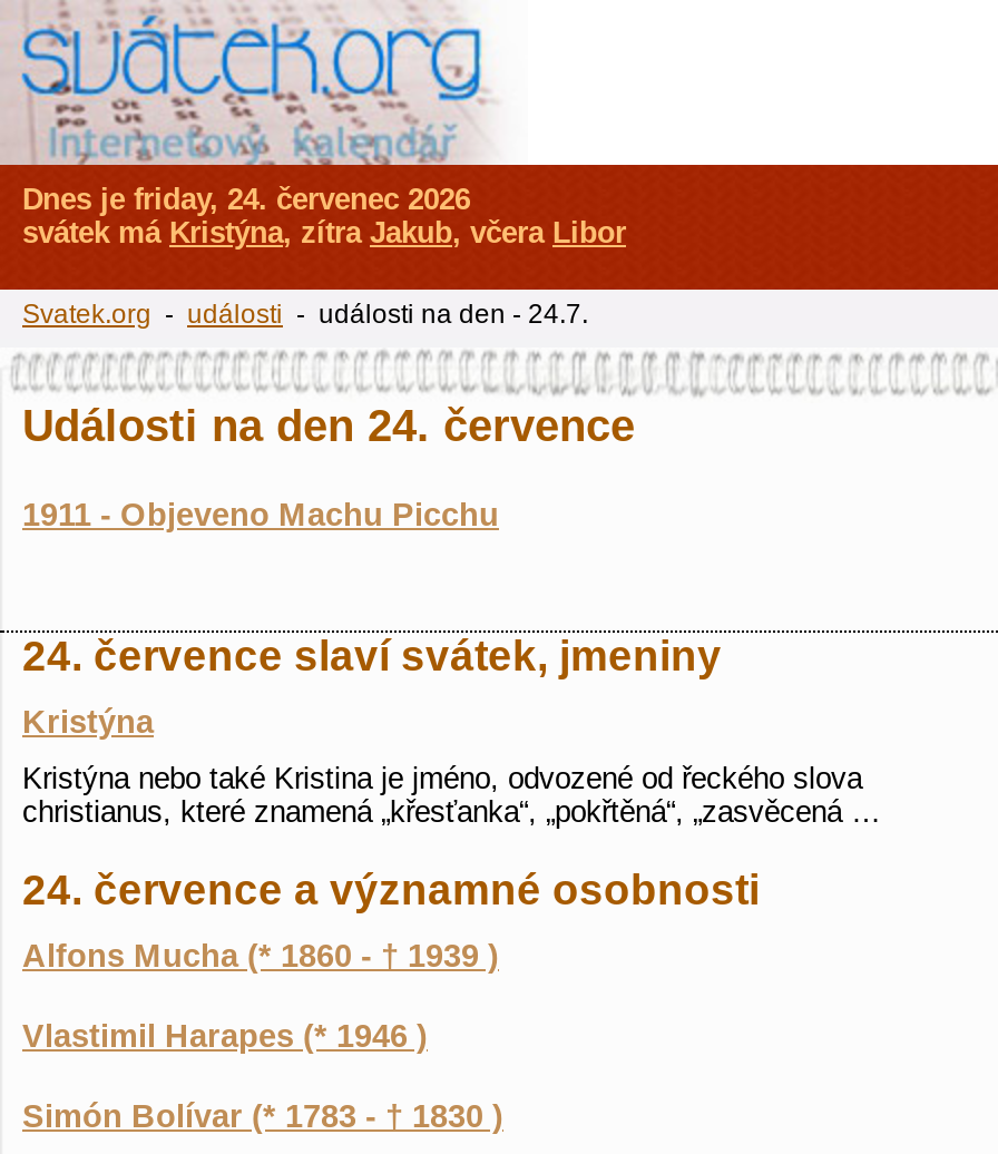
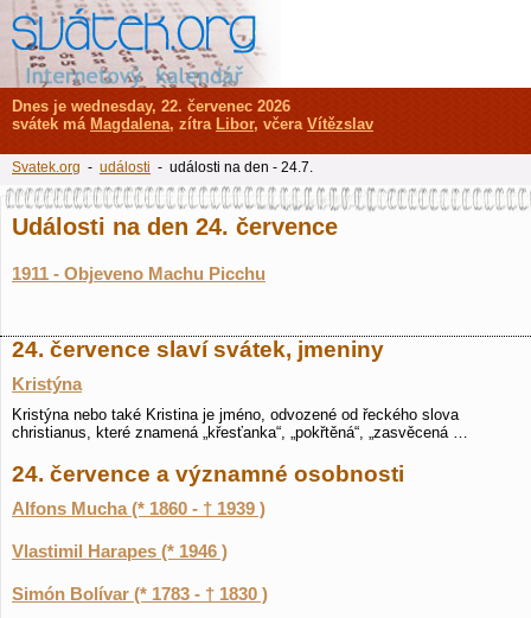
- Dnes je friday, 24. červenec 2026
+ Dnes je wednesday, 22. červenec 2026

- svátek má Kristýna, zítra Jakub, včera Libor
+ svátek má Magdalena, zítra Libor, včera Vítězslav
